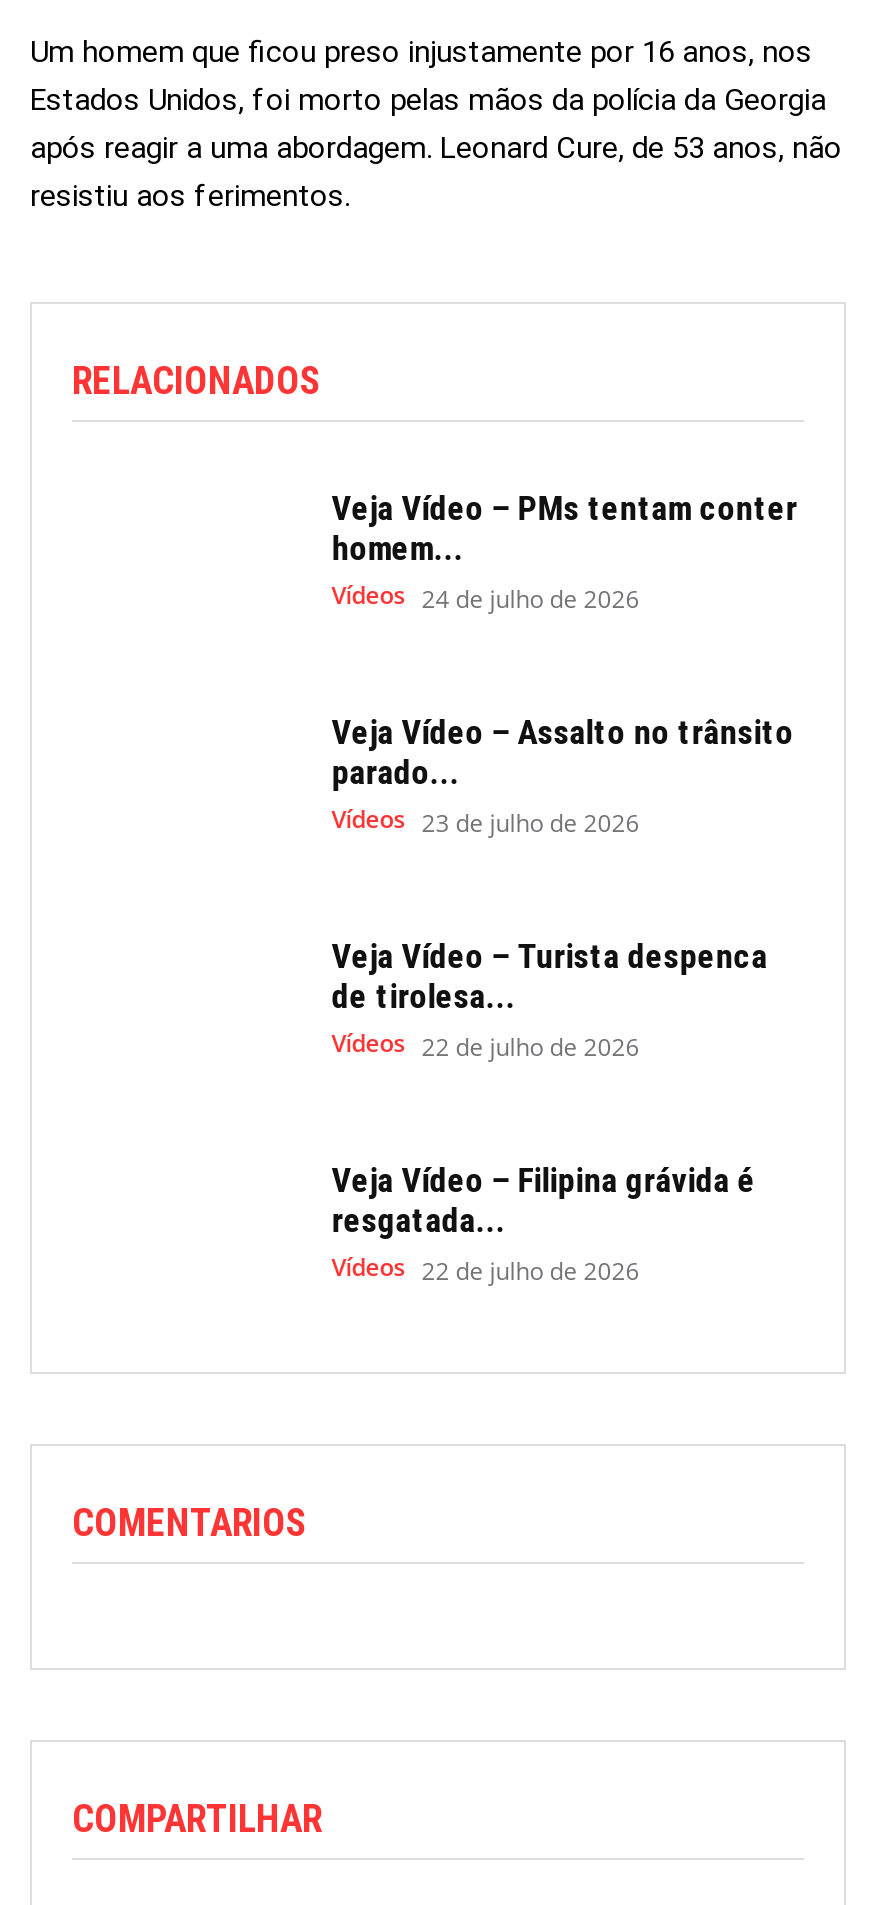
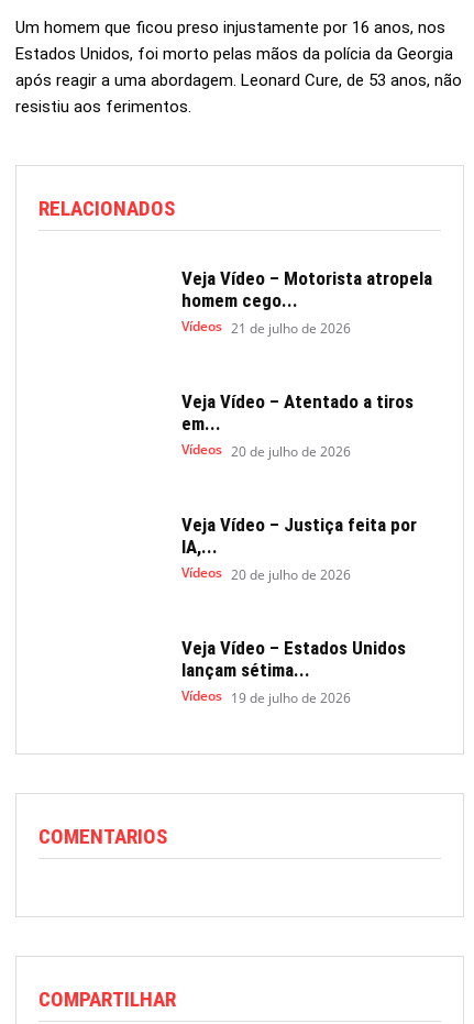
- Veja Vídeo – PMs tentam conter
- homem...
- Vídeos 24 de julho de 2026
+ Veja Vídeo – Motorista atropela
+ homem cego...
+ Vídeos 21 de julho de 2026

- Veja Vídeo – Assalto no trânsito
- parado...
- Vídeos 23 de julho de 2026
+ Veja Vídeo – Atentado a tiros
+ em...
+ Vídeos 20 de julho de 2026

- Veja Vídeo – Turista despenca
- de tirolesa...
- Vídeos 22 de julho de 2026
+ Veja Vídeo – Justiça feita por
+ IA,...
+ Vídeos 20 de julho de 2026

- Veja Vídeo – Filipina grávida é
- resgatada...
- Vídeos 22 de julho de 2026
+ Veja Vídeo – Estados Unidos
+ lançam sétima...
+ Vídeos 19 de julho de 2026
